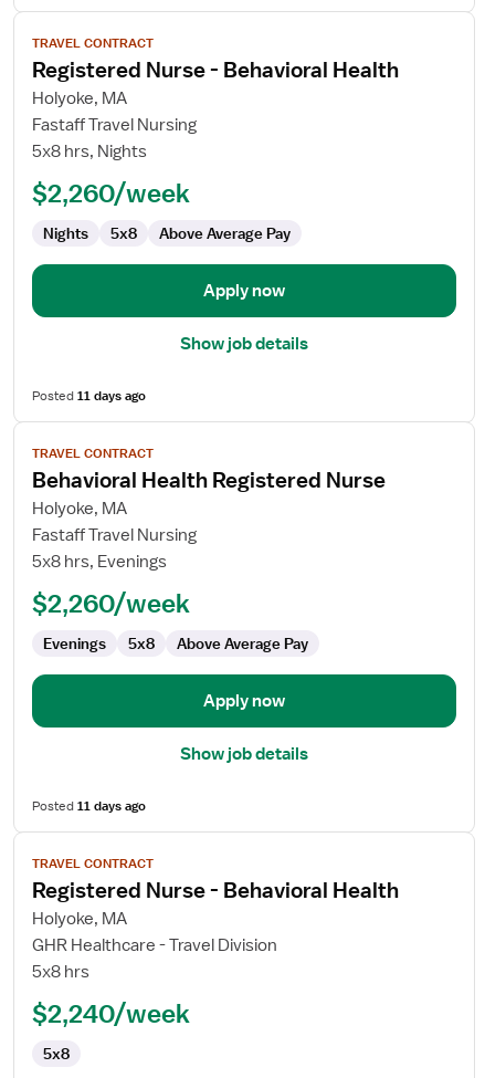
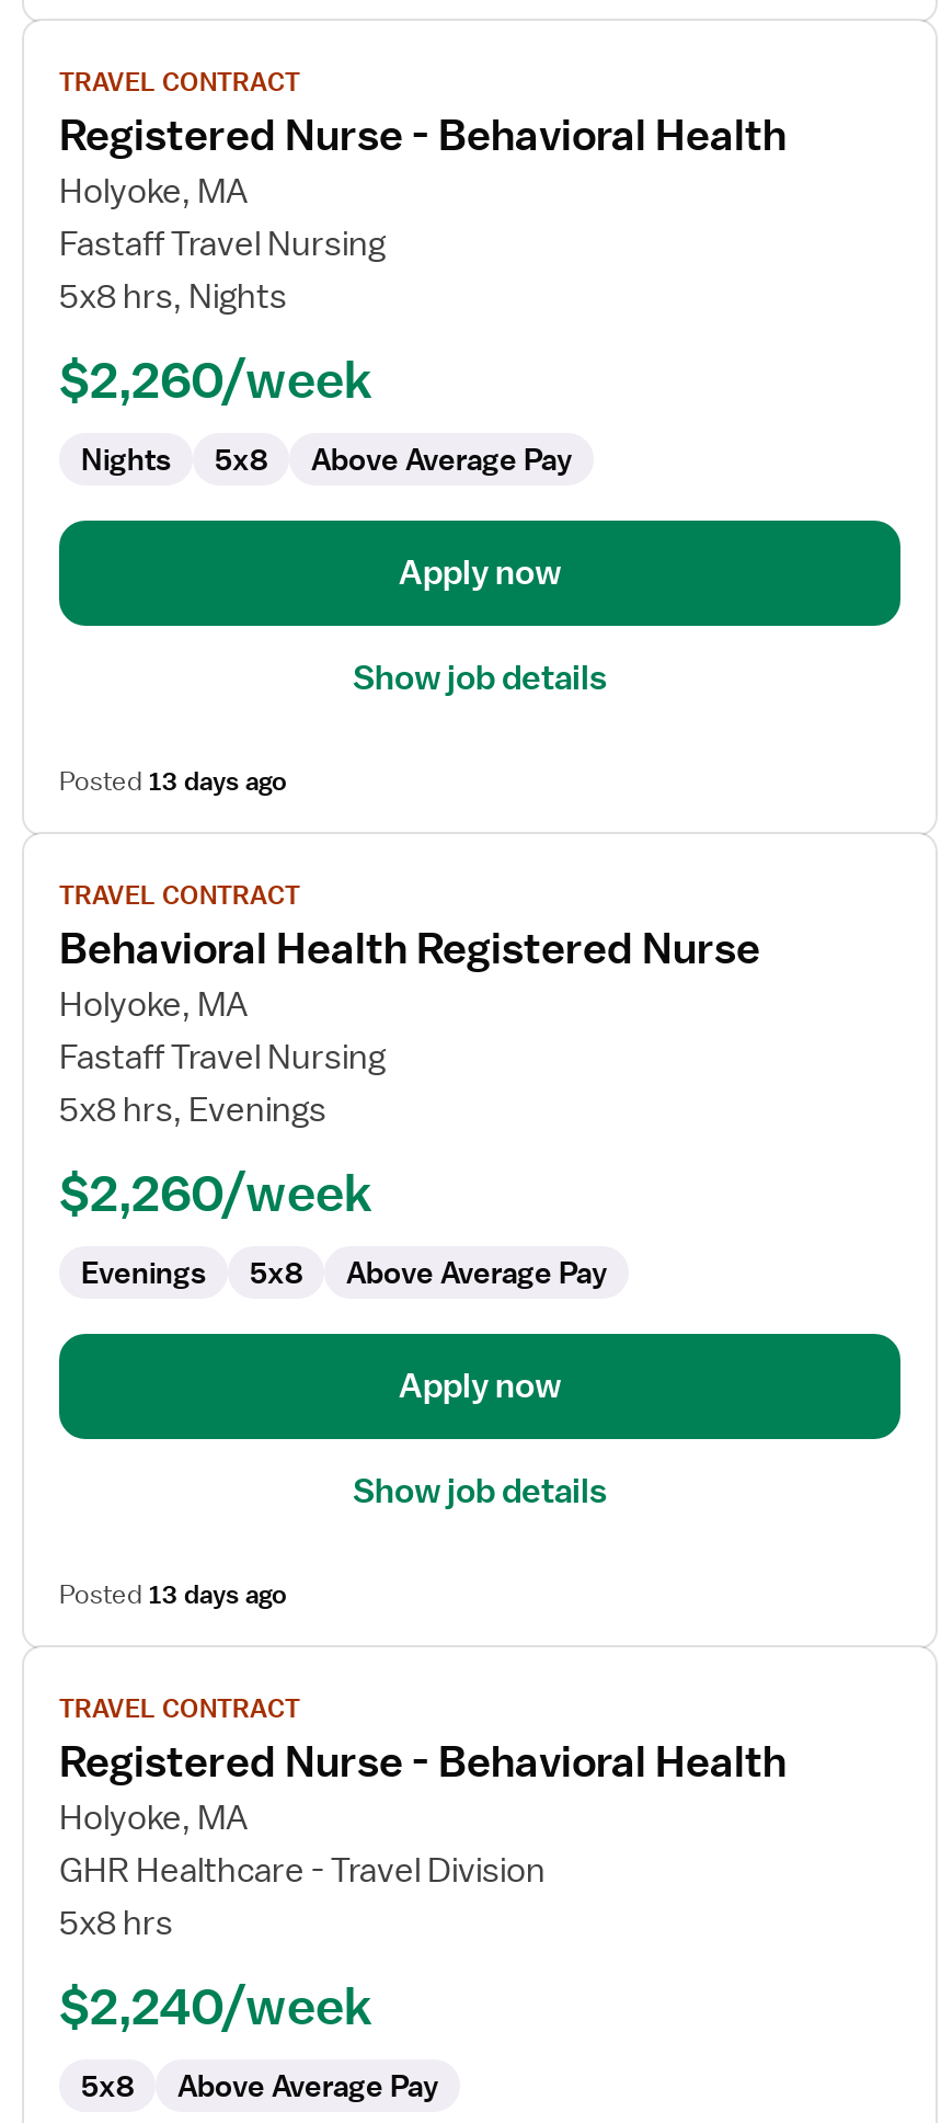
- Posted 11 days ago
+ Posted 13 days ago

- Posted 11 days ago
+ Posted 13 days ago

+ Above Average Pay
